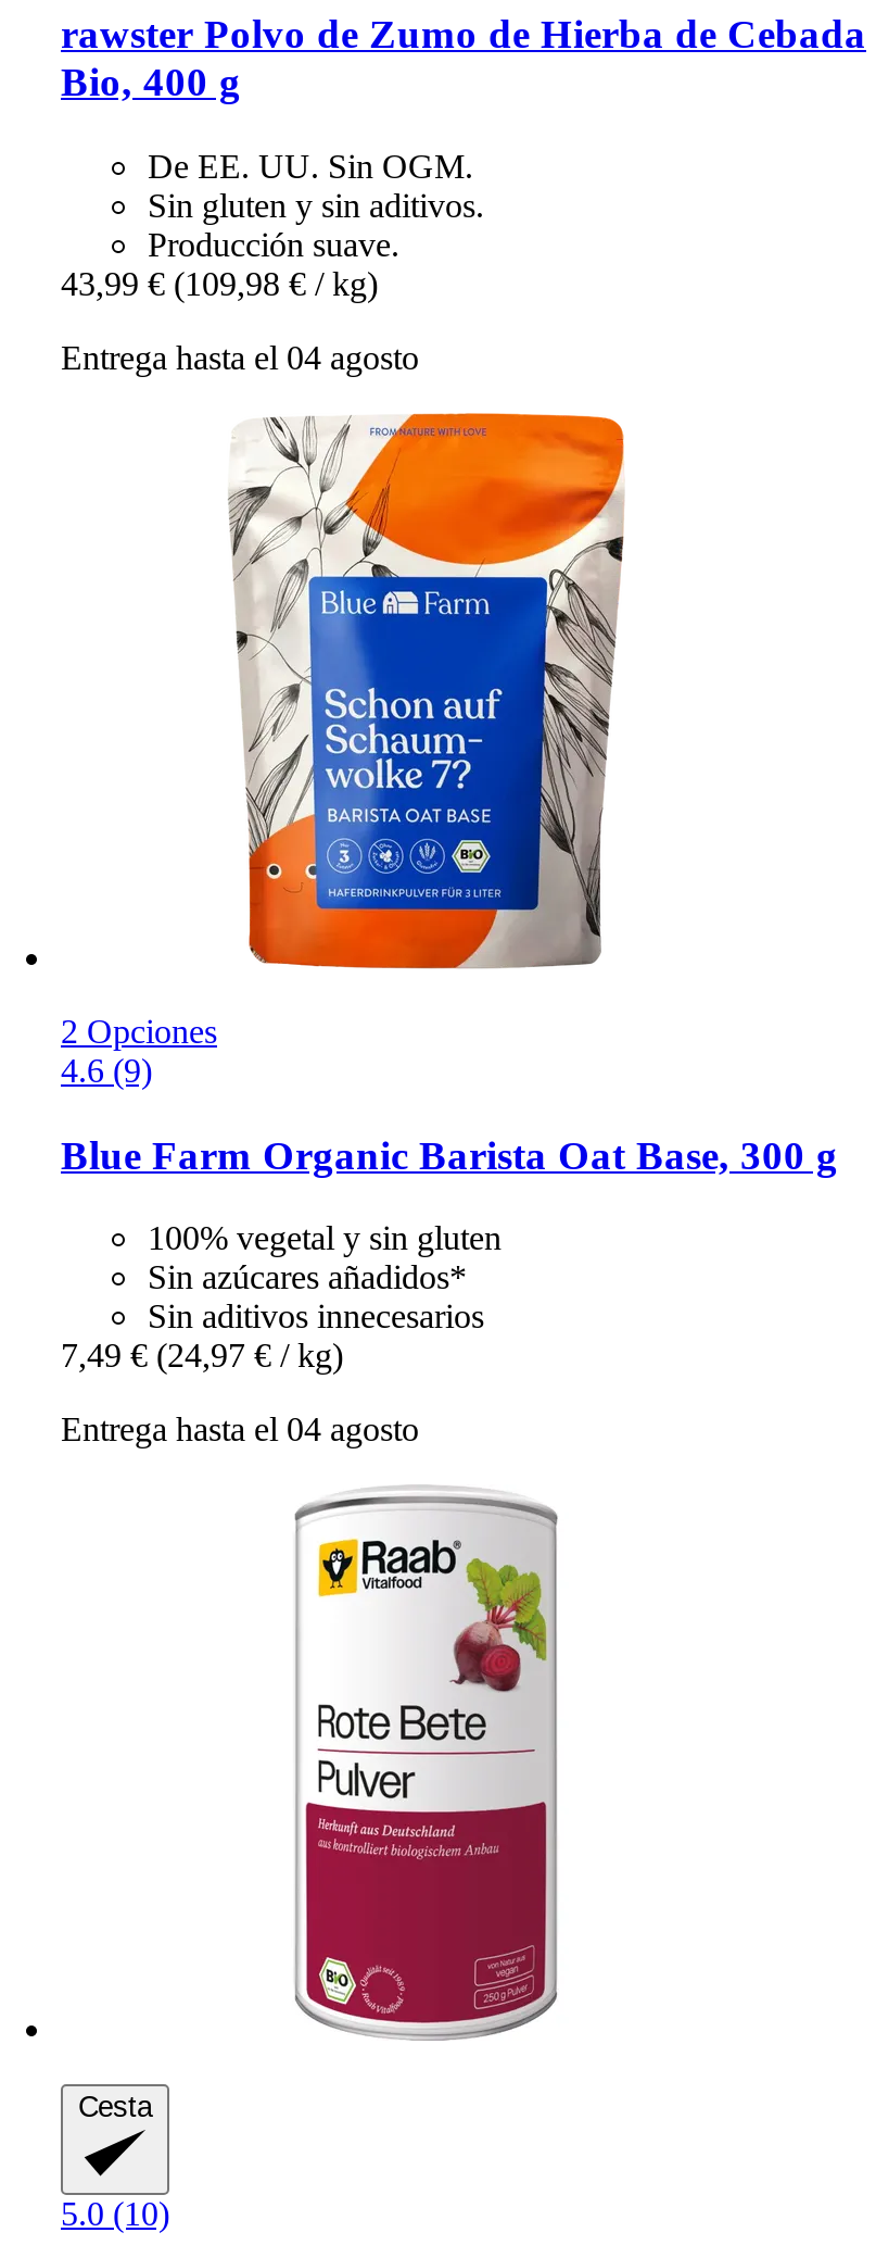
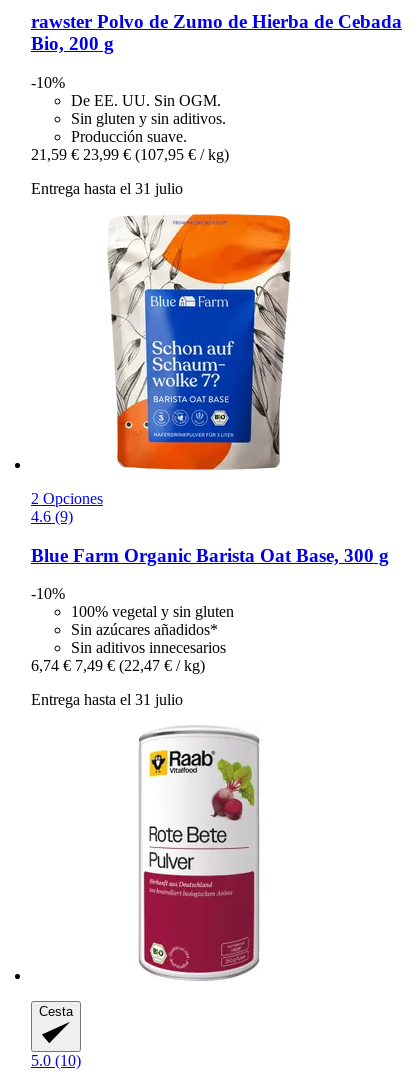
- Bio, 400 g
+ Bio, 200 g
+ -10%

- 43,99 € (109,98 € / kg)
+ 21,59 € 23,99 € (107,95 € / kg)

- Entrega hasta el 04 agosto
+ Entrega hasta el 31 julio

+ -10%

- 7,49 € (24,97 € / kg)
+ 6,74 € 7,49 € (22,47 € / kg)

- Entrega hasta el 04 agosto
+ Entrega hasta el 31 julio
